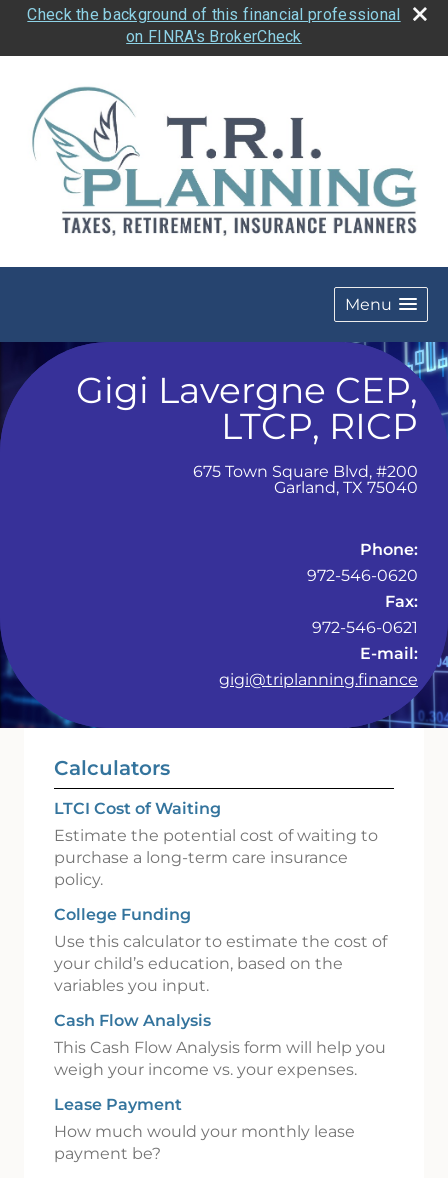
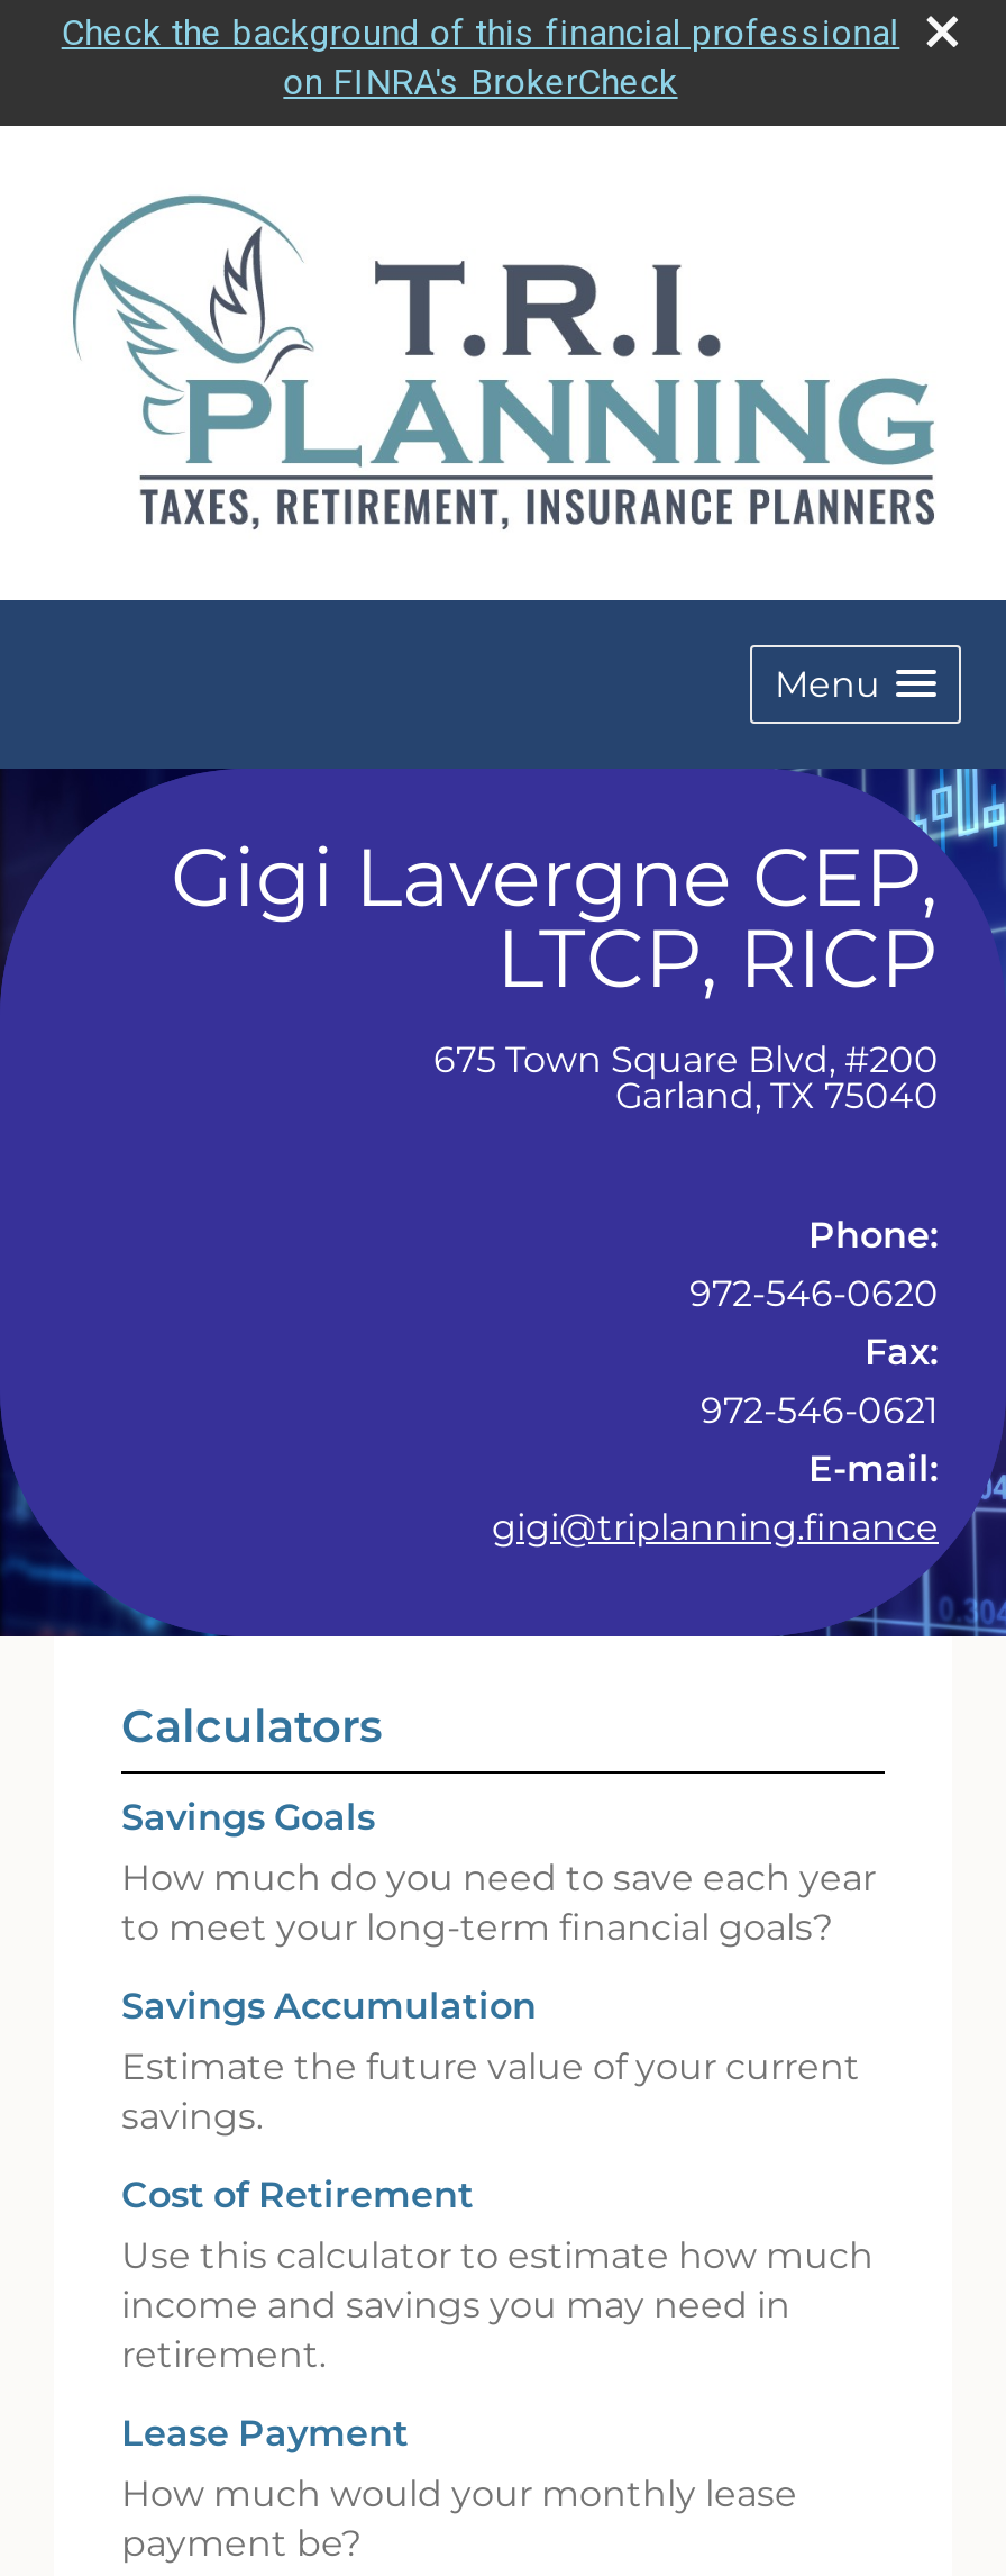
- LTCI Cost of Waiting
- Estimate the potential cost of waiting to
- purchase a long-term care insurance
- policy.
+ Savings Goals
+ How much do you need to save each year
+ to meet your long-term financial goals?

- College Funding
- Use this calculator to estimate the cost of
- your child’s education, based on the
- variables you input.
+ Savings Accumulation
+ Estimate the future value of your current
+ savings.

- Cash Flow Analysis
- This Cash Flow Analysis form will help you
- weigh your income vs. your expenses.
+ Cost of Retirement
+ Use this calculator to estimate how much
+ income and savings you may need in
+ retirement.
